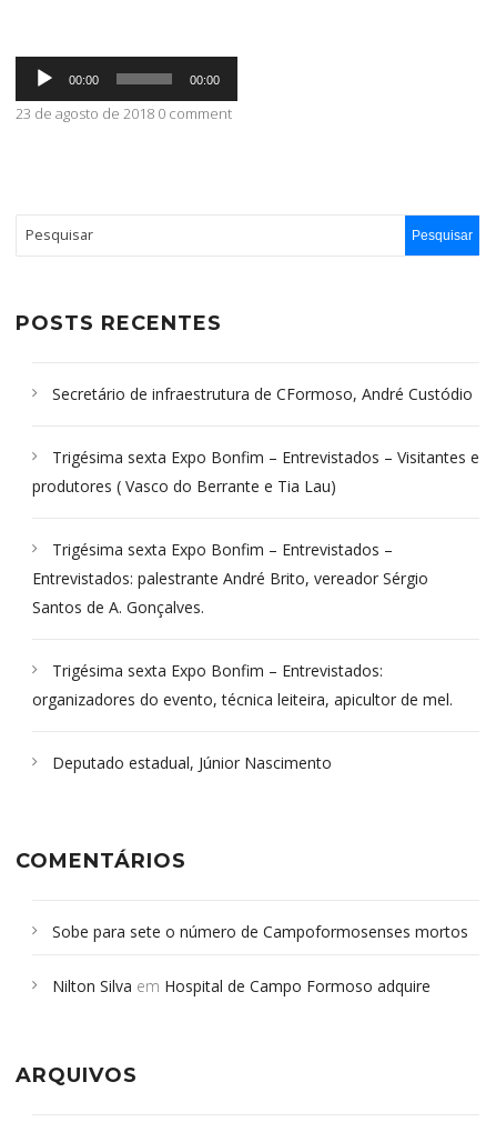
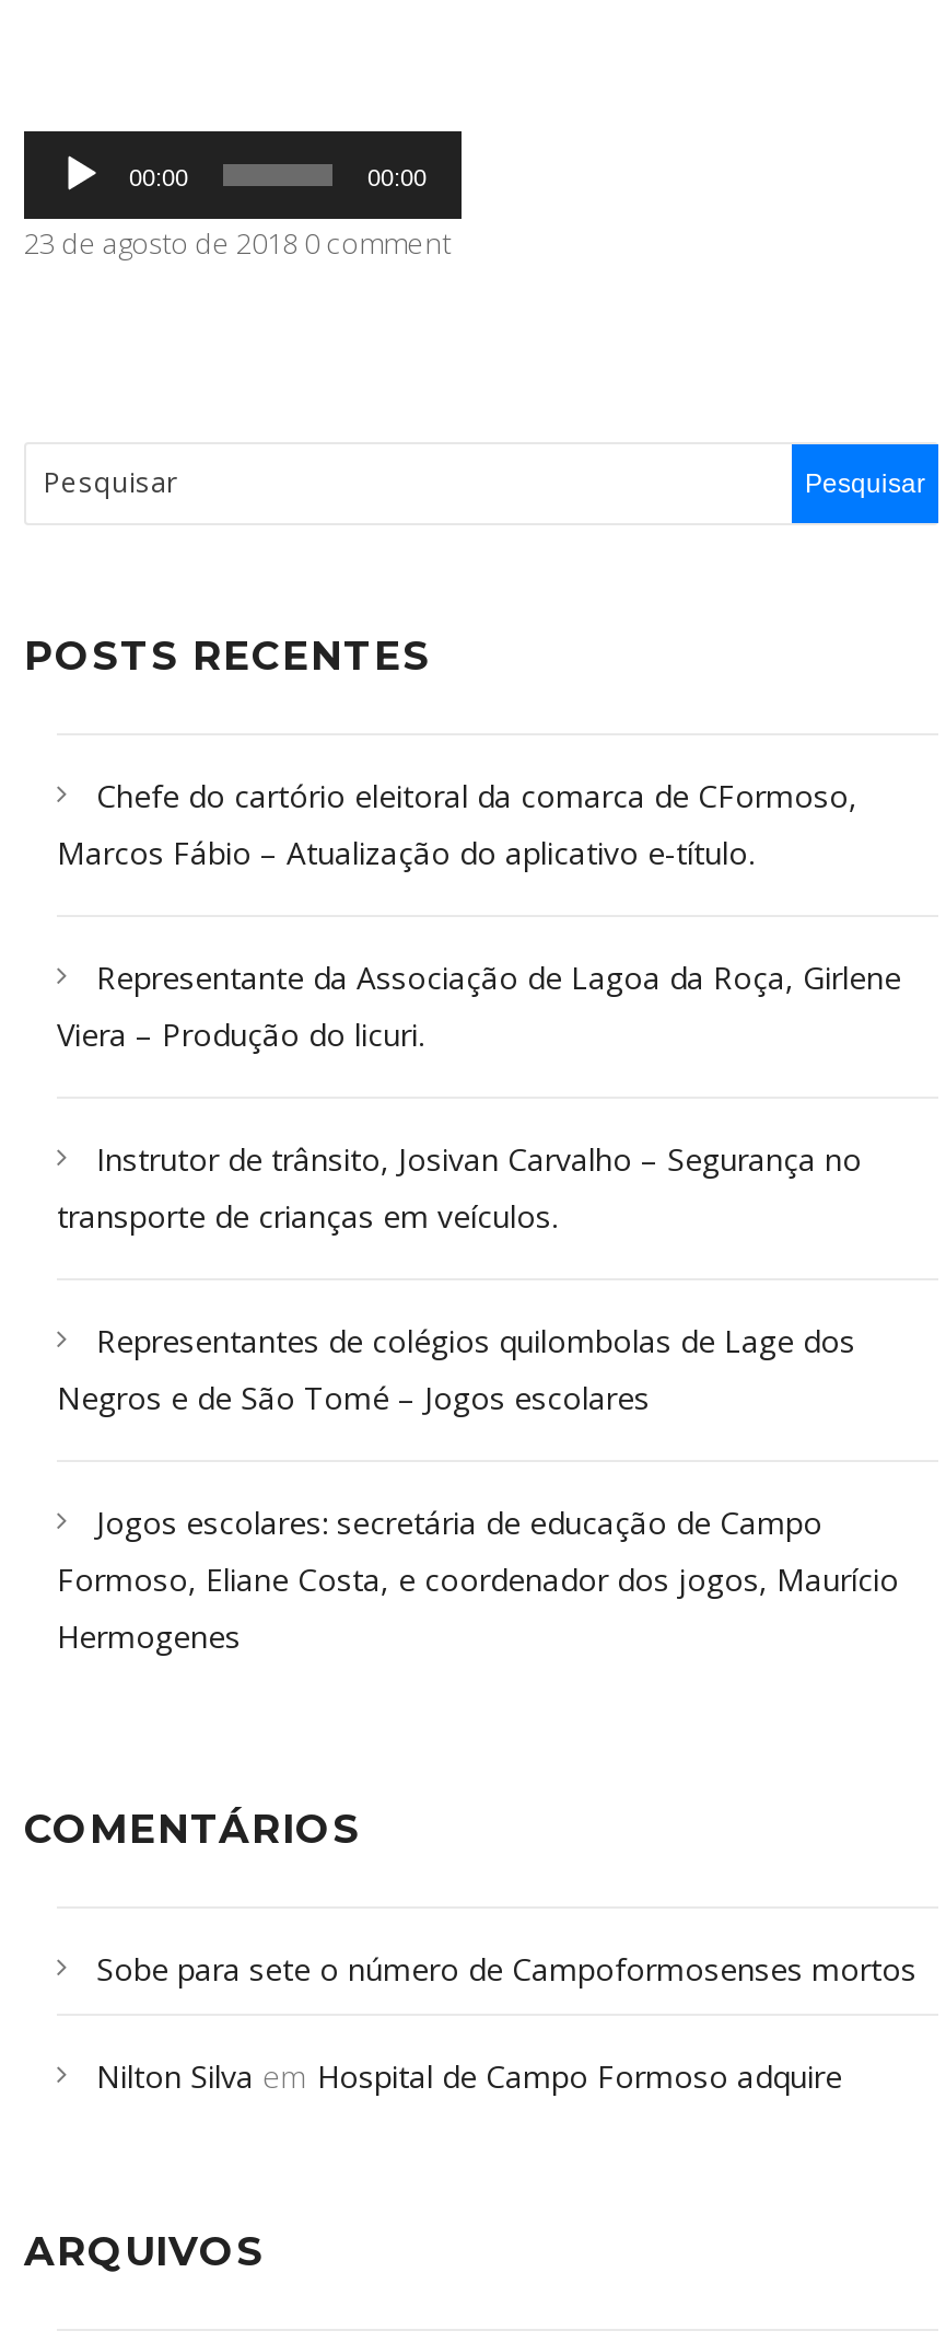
- Secretário de infraestrutura de CFormoso, André Custódio
+ Chefe do cartório eleitoral da comarca de CFormoso,
+ Marcos Fábio – Atualização do aplicativo e-título.

- Trigésima sexta Expo Bonfim – Entrevistados – Visitantes e
- produtores ( Vasco do Berrante e Tia Lau)
+ Representante da Associação de Lagoa da Roça, Girlene
+ Viera – Produção do licuri.

- Trigésima sexta Expo Bonfim – Entrevistados –
- Entrevistados: palestrante André Brito, vereador Sérgio
- Santos de A. Gonçalves.
+ Instrutor de trânsito, Josivan Carvalho – Segurança no
+ transporte de crianças em veículos.

- Trigésima sexta Expo Bonfim – Entrevistados:
- organizadores do evento, técnica leiteira, apicultor de mel.
+ Representantes de colégios quilombolas de Lage dos
+ Negros e de São Tomé – Jogos escolares

- Deputado estadual, Júnior Nascimento
+ Jogos escolares: secretária de educação de Campo
+ Formoso, Eliane Costa, e coordenador dos jogos, Maurício
+ Hermogenes
